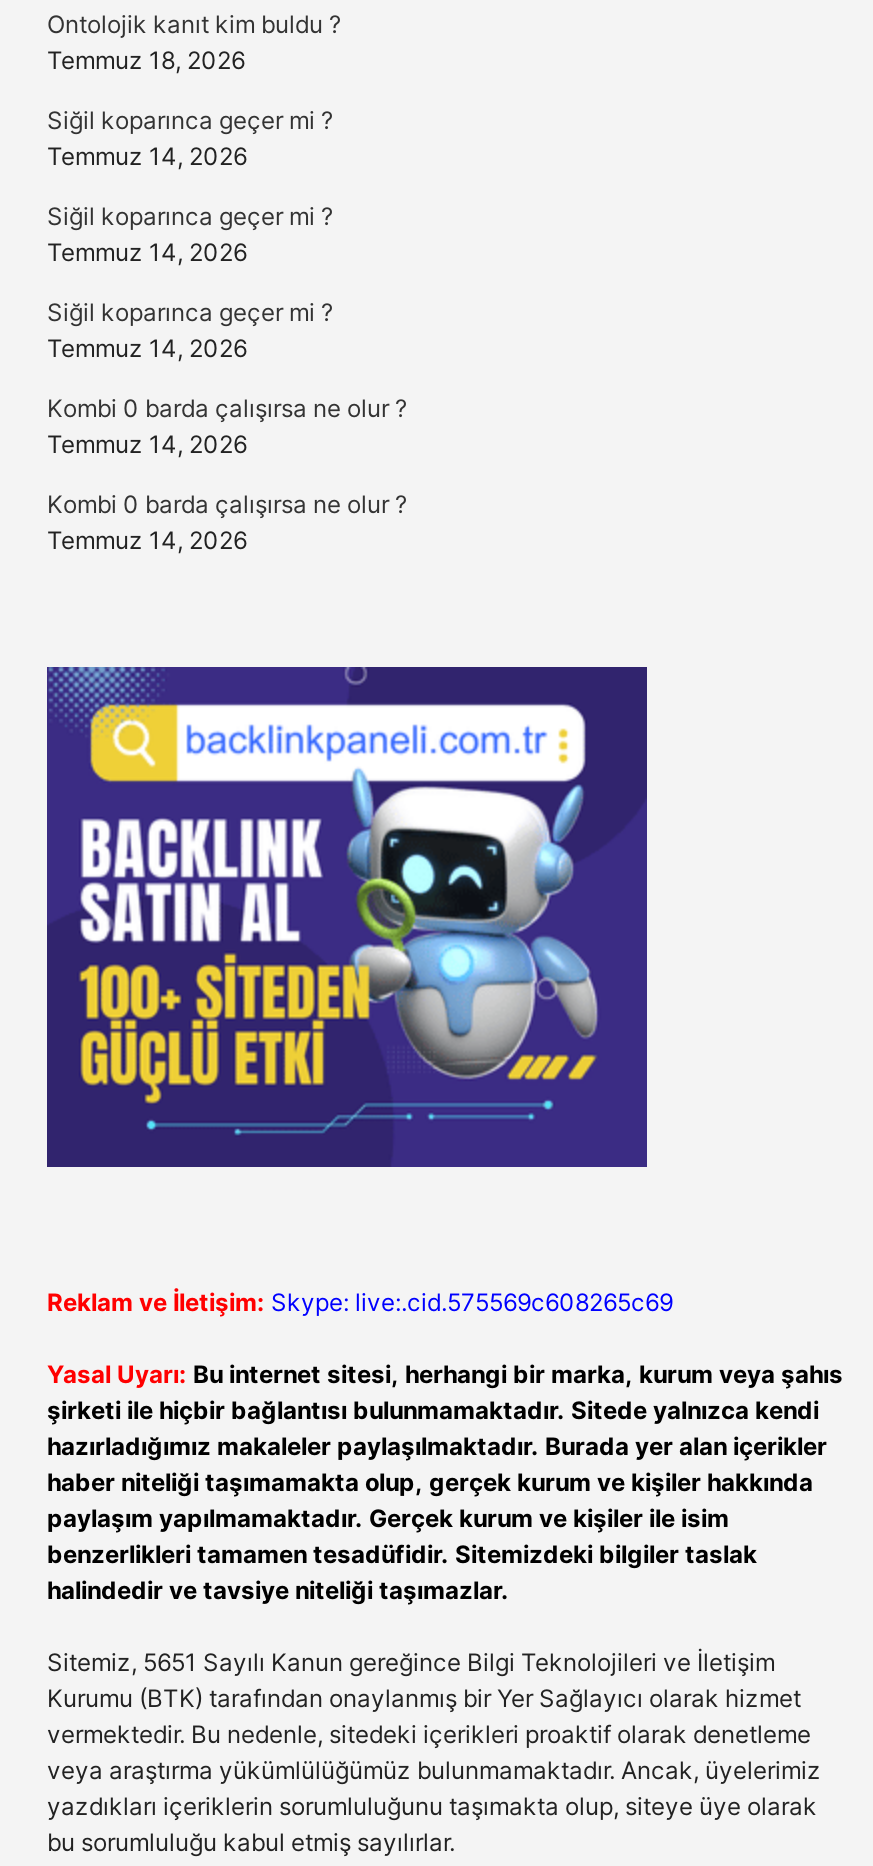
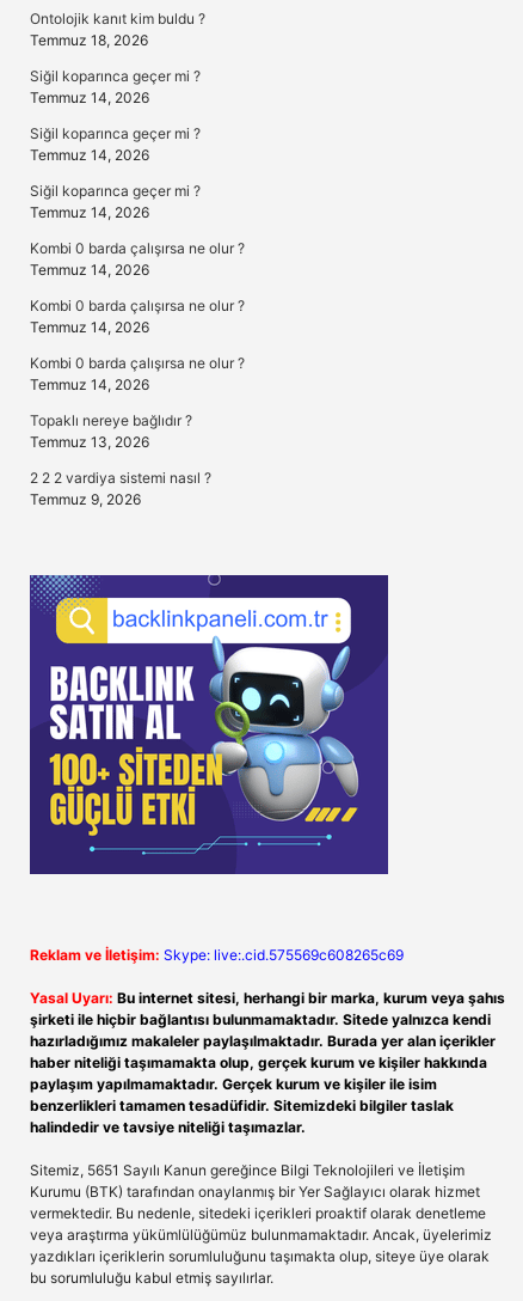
+ Kombi 0 barda çalışırsa ne olur ?
+ Temmuz 14, 2026
+ Topaklı nereye bağlıdır ?
+ Temmuz 13, 2026
+ 2 2 2 vardiya sistemi nasıl ?
+ Temmuz 9, 2026
